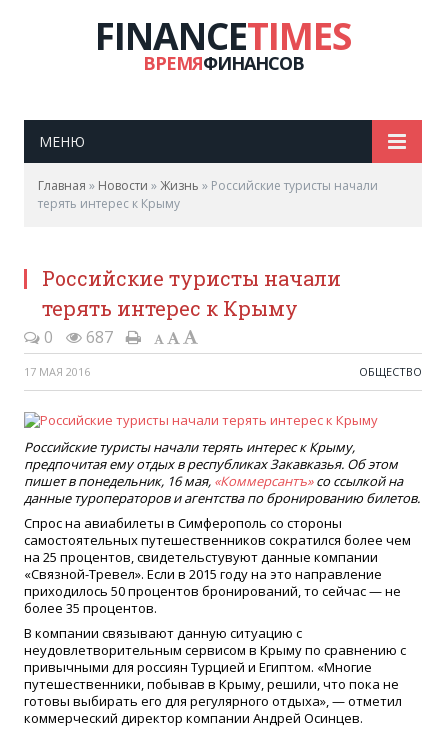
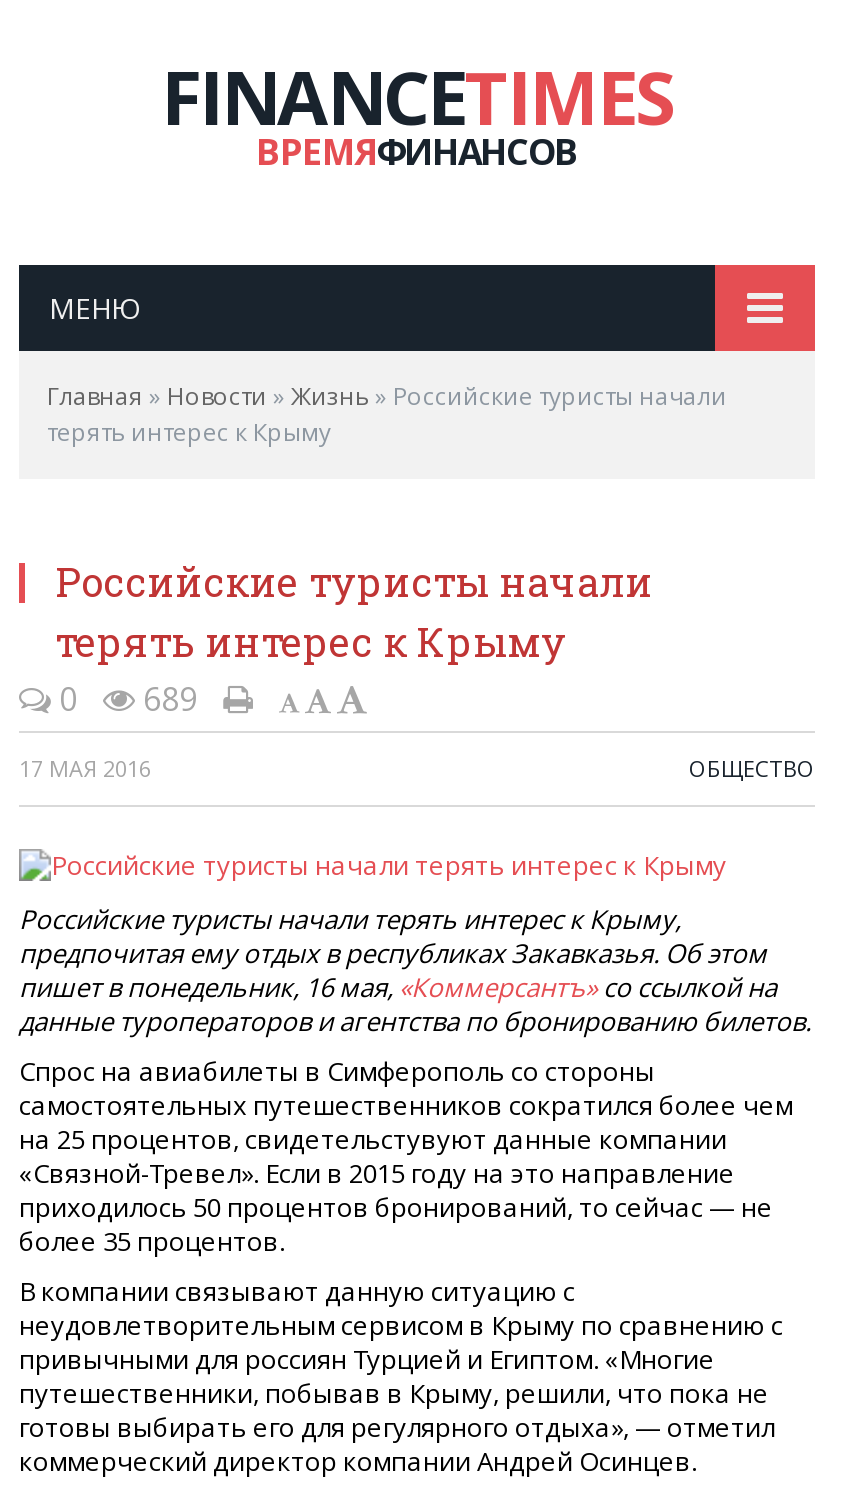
- 0 687
+ 0 689
